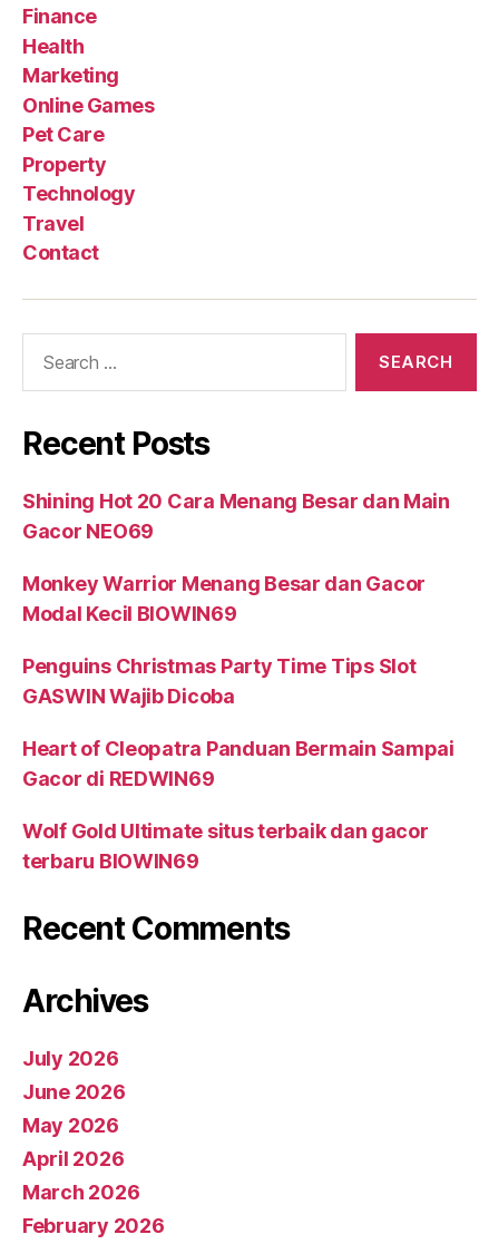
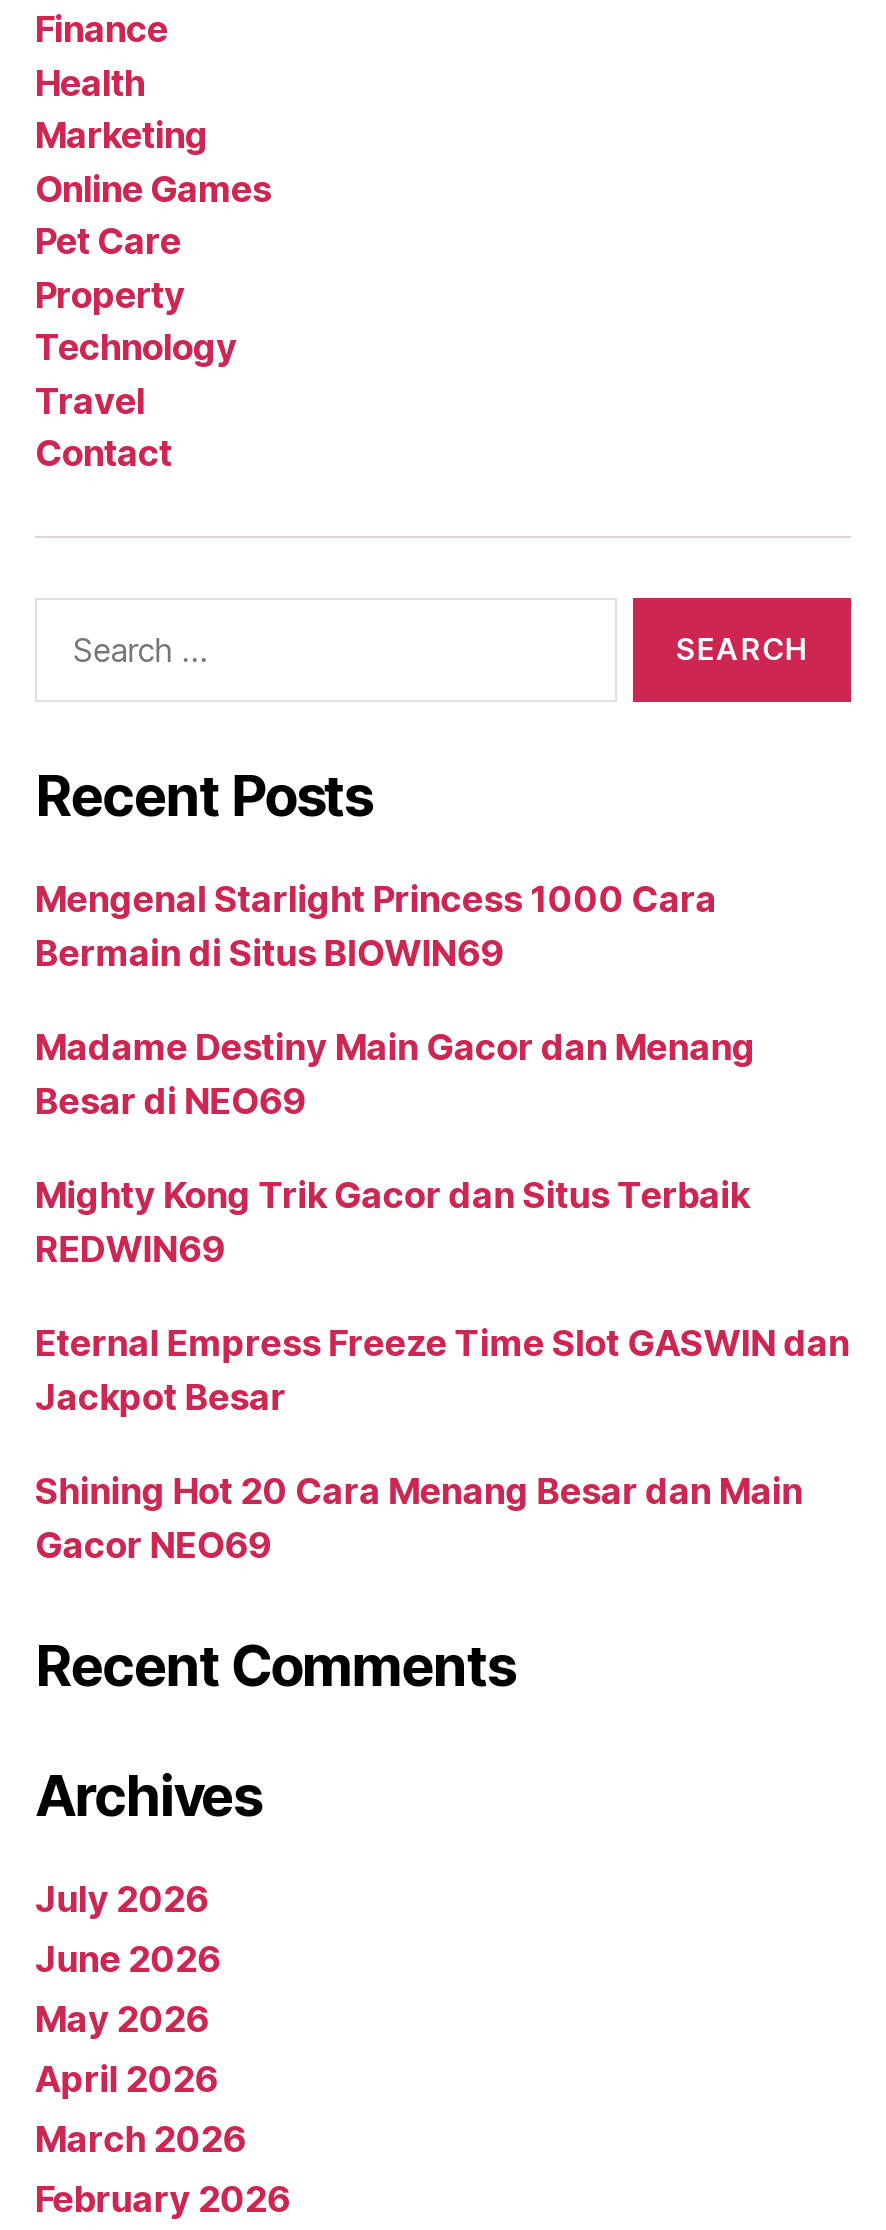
+ Mengenal Starlight Princess 1000 Cara
+ Bermain di Situs BIOWIN69
+ Madame Destiny Main Gacor dan Menang
+ Besar di NEO69
+ Mighty Kong Trik Gacor dan Situs Terbaik
+ REDWIN69
+ Eternal Empress Freeze Time Slot GASWIN dan
+ Jackpot Besar

moved down: Shining Hot 20 Cara Menang Besar dan Main | Gacor NEO69

- Monkey Warrior Menang Besar dan Gacor
- Modal Kecil BIOWIN69
- Penguins Christmas Party Time Tips Slot
- GASWIN Wajib Dicoba
- Heart of Cleopatra Panduan Bermain Sampai
- Gacor di REDWIN69
- Wolf Gold Ultimate situs terbaik dan gacor
- terbaru BIOWIN69
